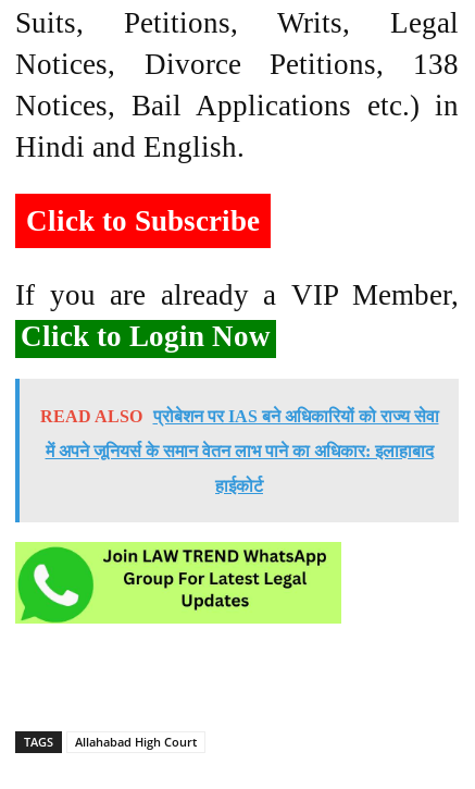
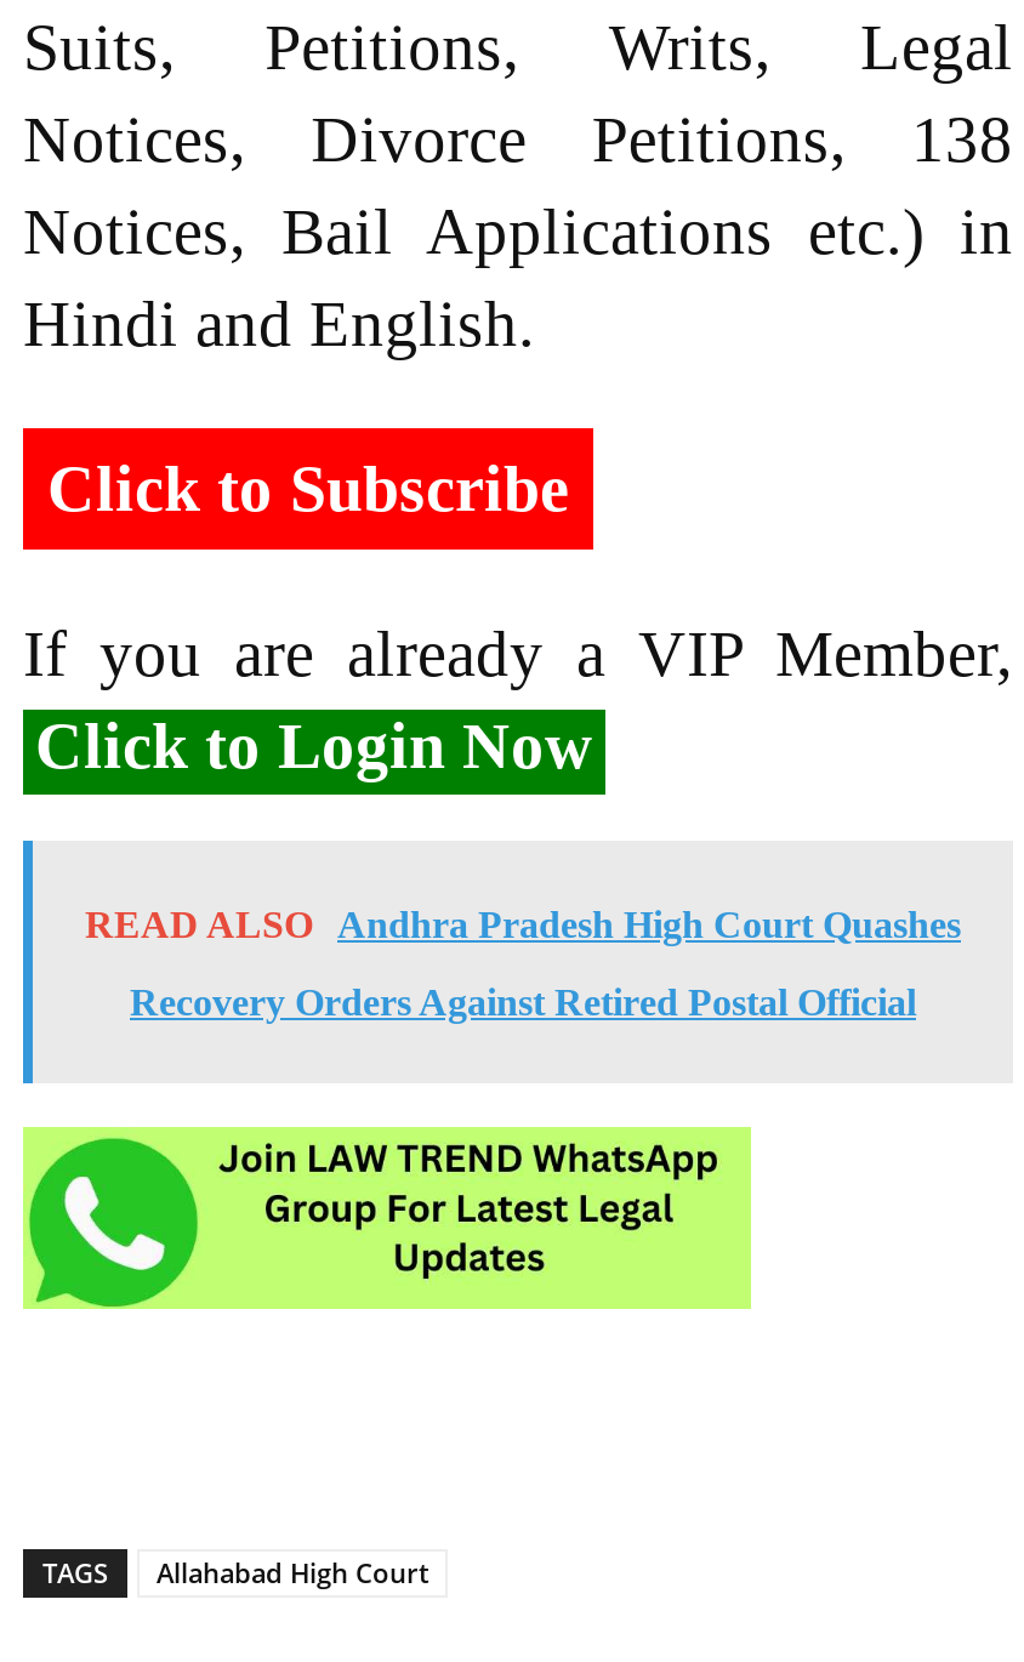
- READ ALSO प्रोबेशन पर IAS बने अधिकारियों को राज्य सेवा
- में अपने जूनियर्स के समान वेतन लाभ पाने का अधिकार: इलाहाबाद
- हाईकोर्ट
+ READ ALSO Andhra Pradesh High Court Quashes
+ Recovery Orders Against Retired Postal Official
